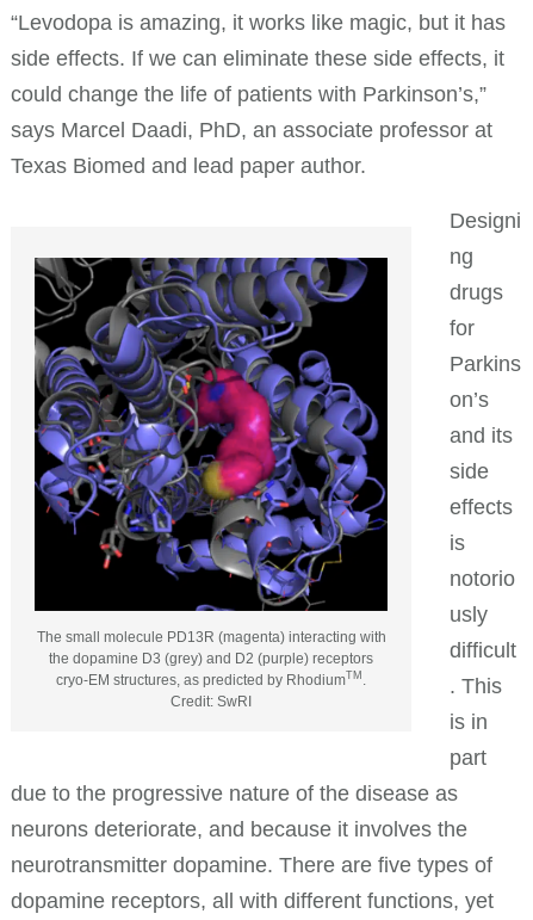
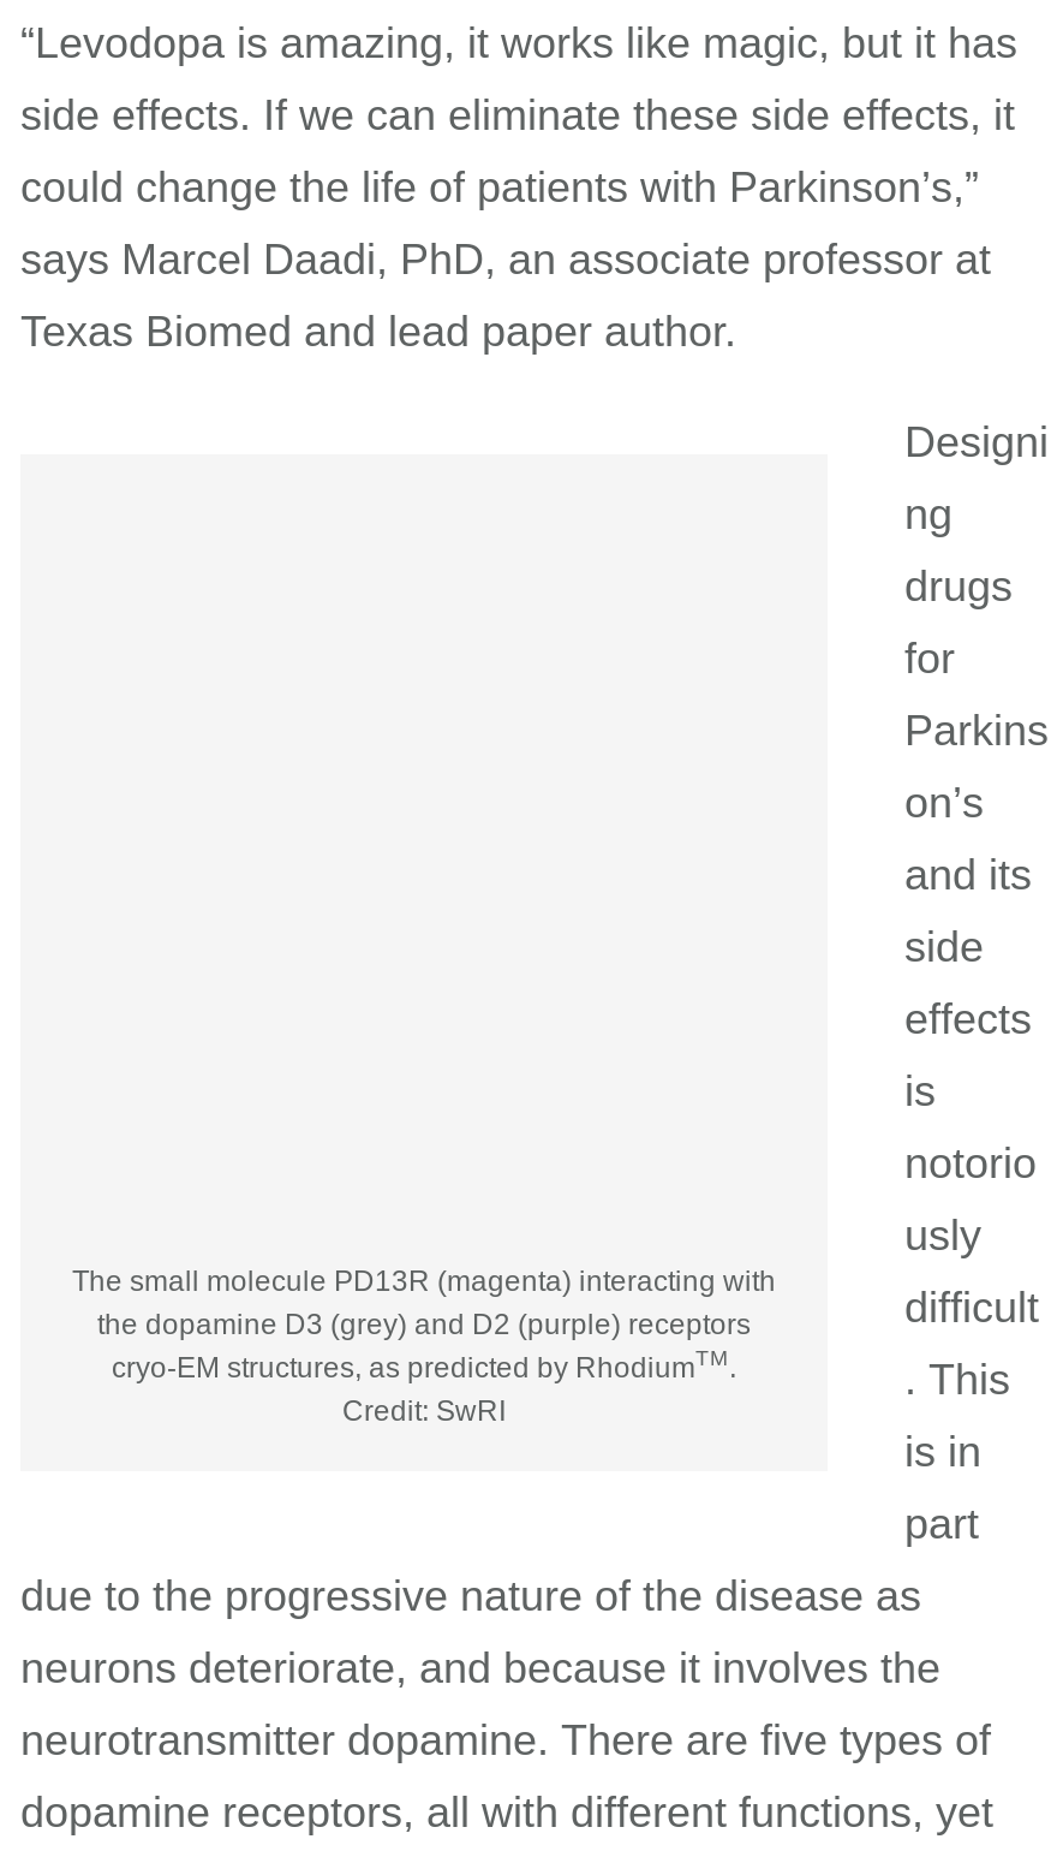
- [image]
